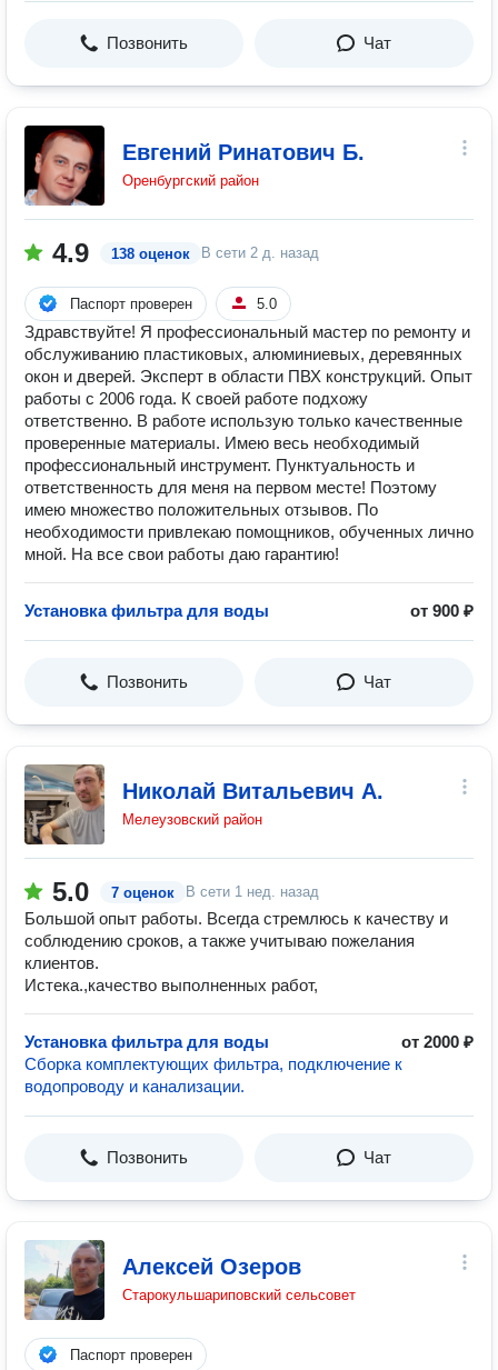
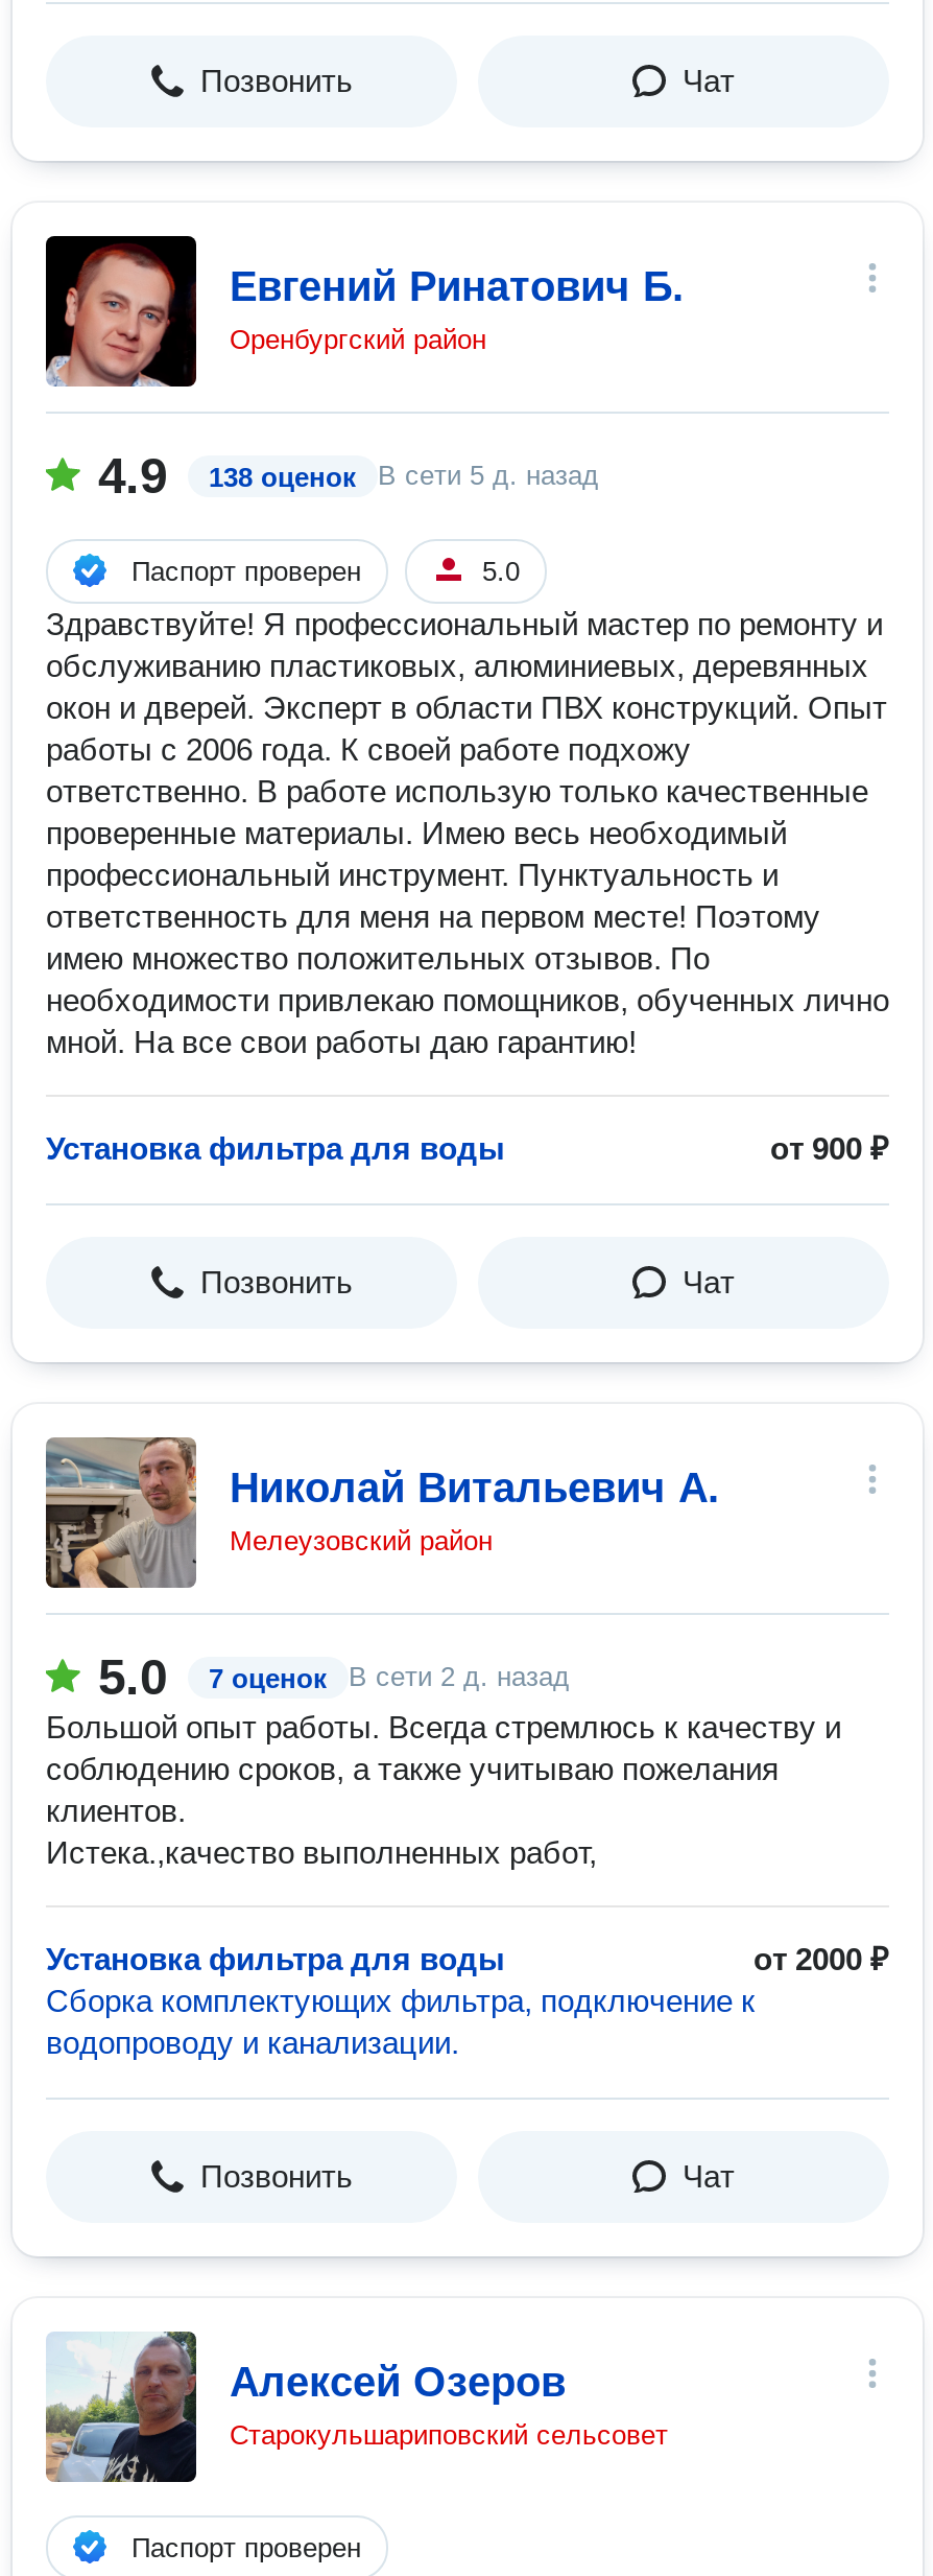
- 4.9 138 оценок В сети 2 д. назад
+ 4.9 138 оценок В сети 5 д. назад

- В сети 1 нед. назад
+ В сети 2 д. назад
